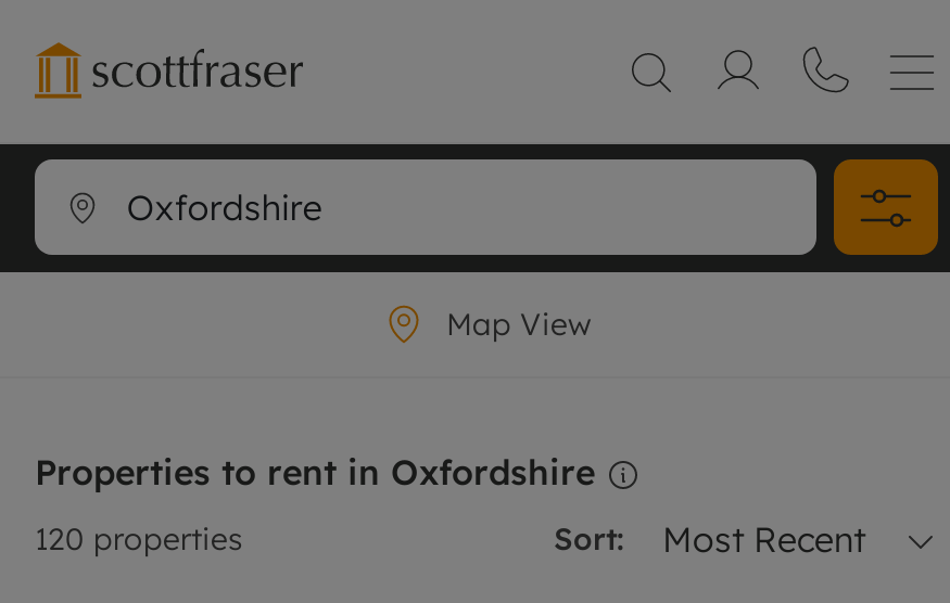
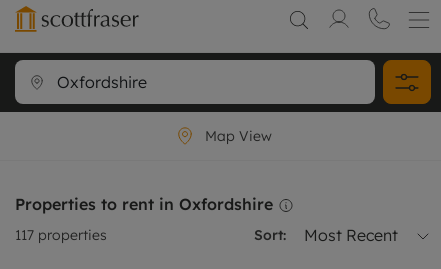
- 120 properties
+ 117 properties
